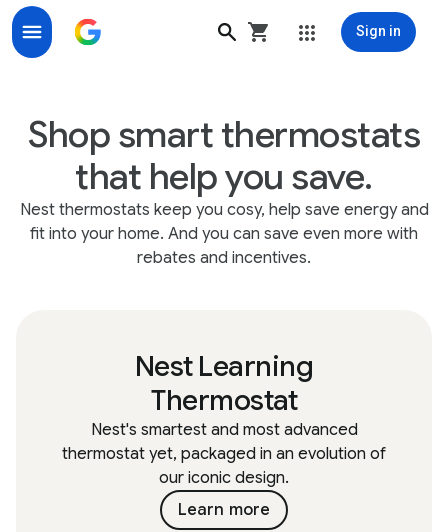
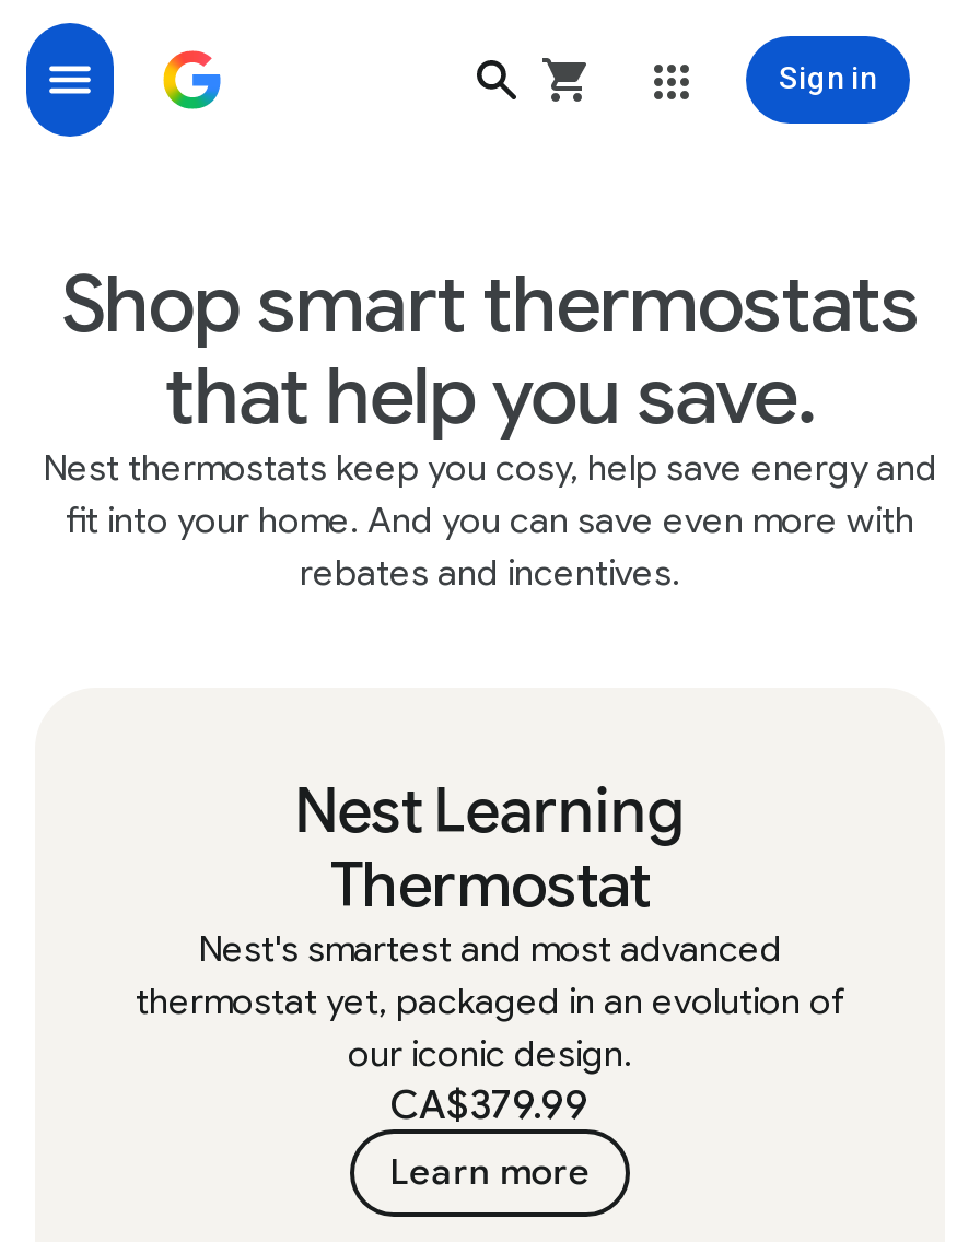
+ CA$379.99
